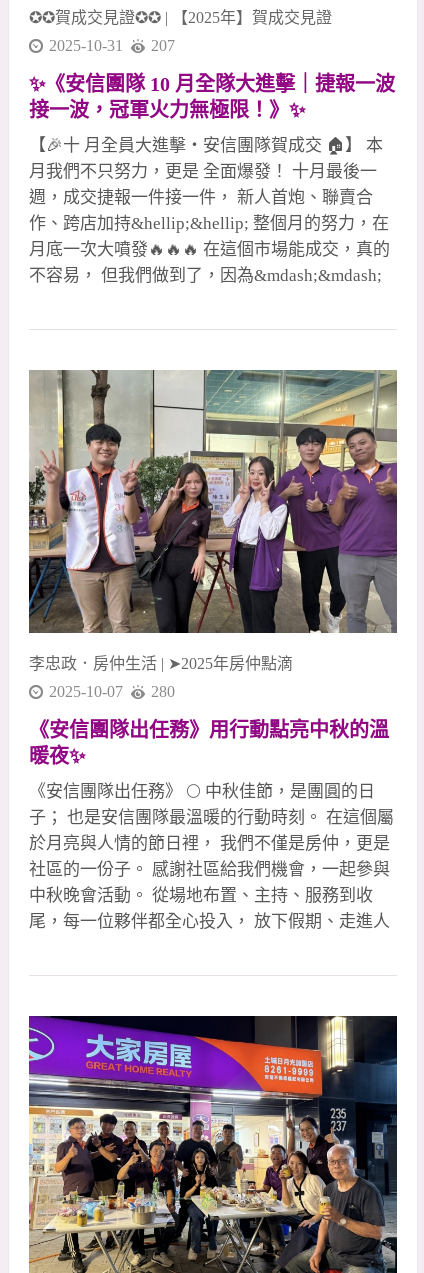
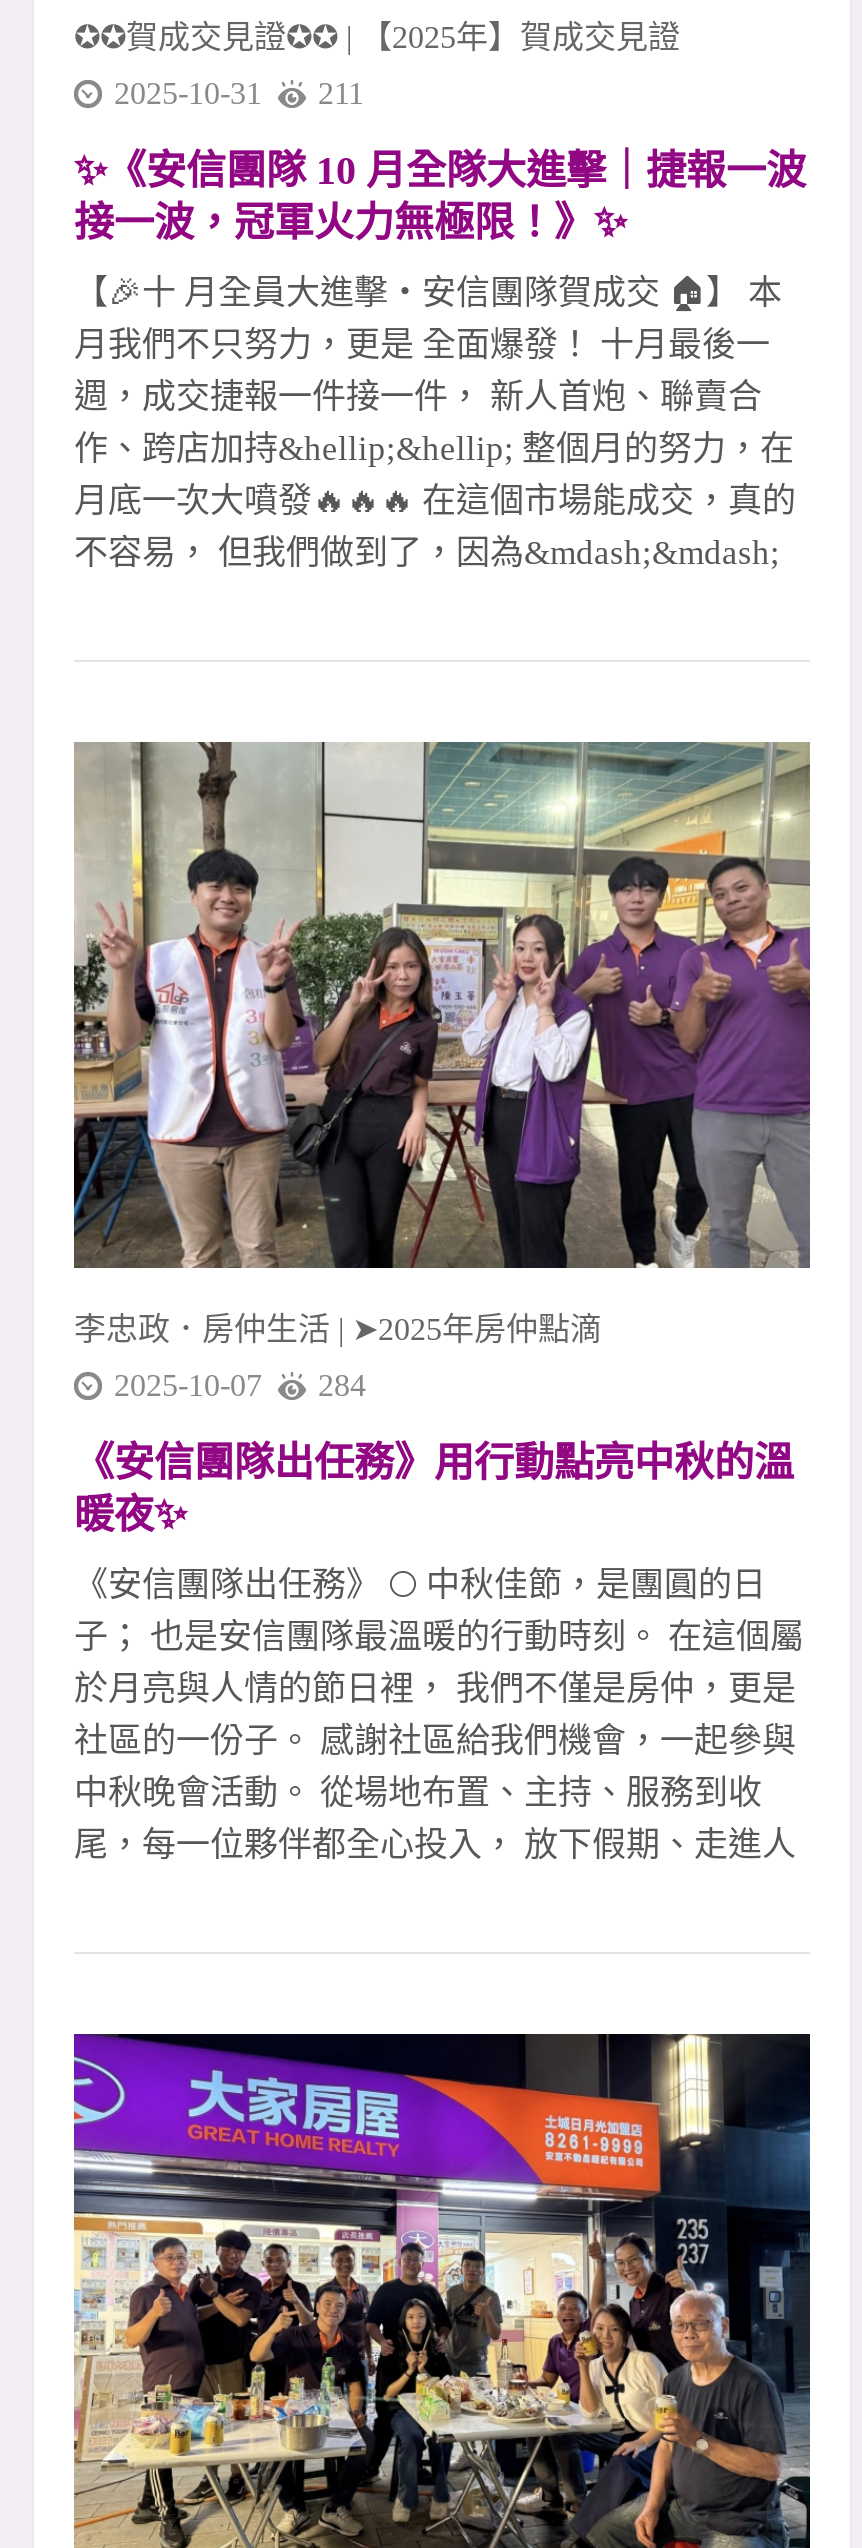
- 2025-10-31 207
+ 2025-10-31 211

- 2025-10-07 280
+ 2025-10-07 284
